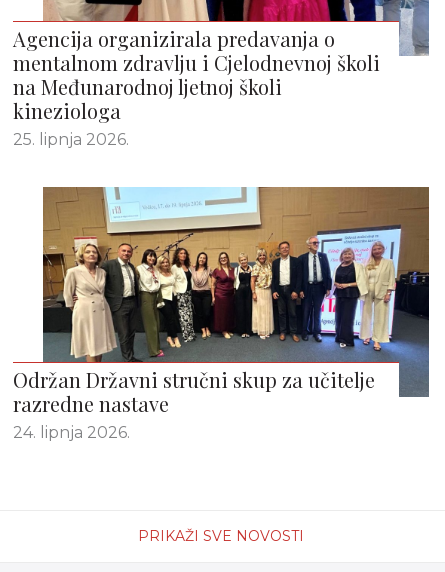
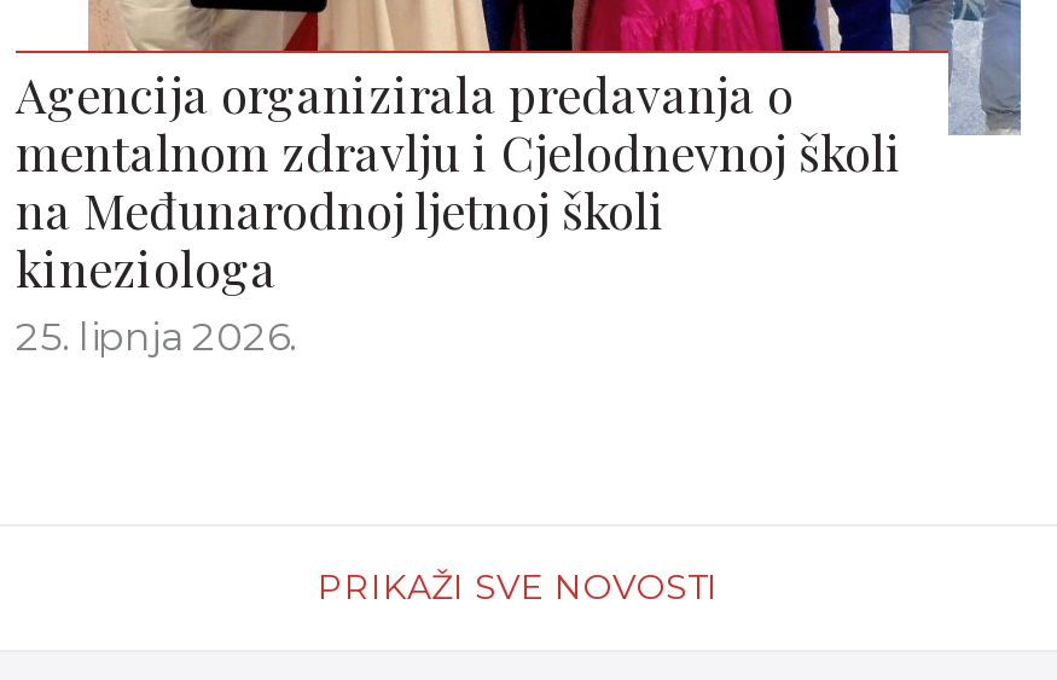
- [image]
- Održan Državni stručni skup za učitelje
- razredne nastave
- 24. lipnja 2026.
